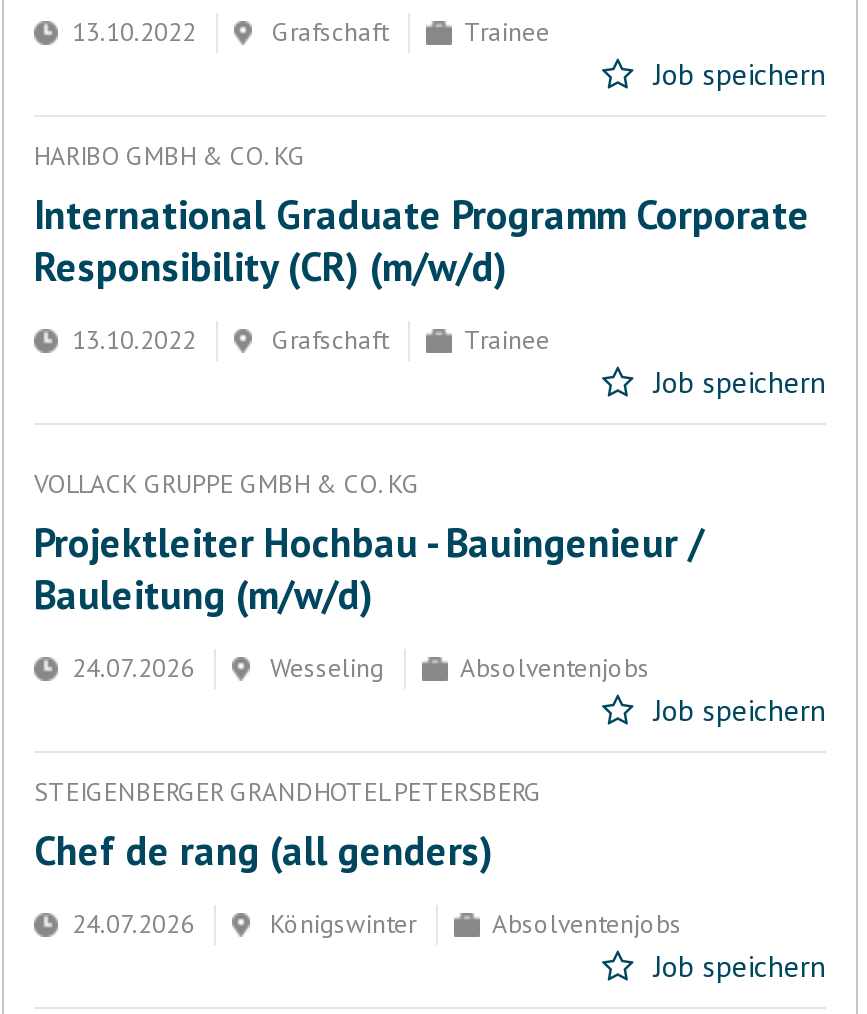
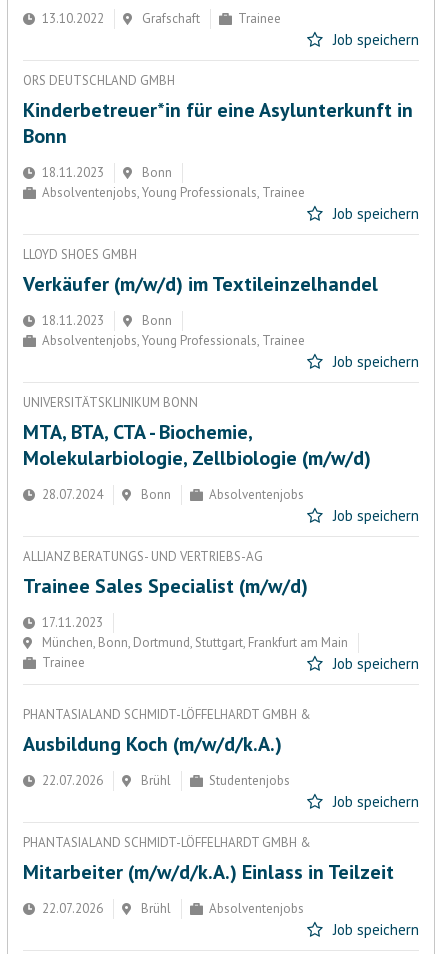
- HARIBO GMBH & CO. KG
- International Graduate Programm Corporate
- Responsibility (CR) (m/w/d)
+ ORS DEUTSCHLAND GMBH
+ Kinderbetreuer*in für eine Asylunterkunft in
+ Bonn

- 13.10.2022
- Grafschaft
- Trainee
+ 18.11.2023
+ Bonn
+ Absolventenjobs, Young Professionals, Trainee

- VOLLACK GRUPPE GMBH & CO. KG
- Projektleiter Hochbau - Bauingenieur /
- Bauleitung (m/w/d)
- 24.07.2026
- Wesseling
+ LLOYD SHOES GMBH
+ Verkäufer (m/w/d) im Textileinzelhandel
+ 18.11.2023
+ Bonn
+ Absolventenjobs, Young Professionals, Trainee
+ Job speichern
+ UNIVERSITÄTSKLINIKUM BONN
+ MTA, BTA, CTA - Biochemie,
+ Molekularbiologie, Zellbiologie (m/w/d)
+ 28.07.2024
+ Bonn

- STEIGENBERGER GRANDHOTEL PETERSBERG
- Chef de rang (all genders)
- 24.07.2026
- Königswinter
+ ALLIANZ BERATUNGS- UND VERTRIEBS-AG
+ Trainee Sales Specialist (m/w/d)
+ 17.11.2023
+ München, Bonn, Dortmund, Stuttgart, Frankfurt am Main
+ Trainee
+ Job speichern
+ PHANTASIALAND SCHMIDT-LÖFFELHARDT GMBH &
+ Ausbildung Koch (m/w/d/k.A.)
+ 22.07.2026
+ Brühl
+ Studentenjobs
+ Job speichern
+ PHANTASIALAND SCHMIDT-LÖFFELHARDT GMBH &
+ Mitarbeiter (m/w/d/k.A.) Einlass in Teilzeit
+ 22.07.2026
+ Brühl
